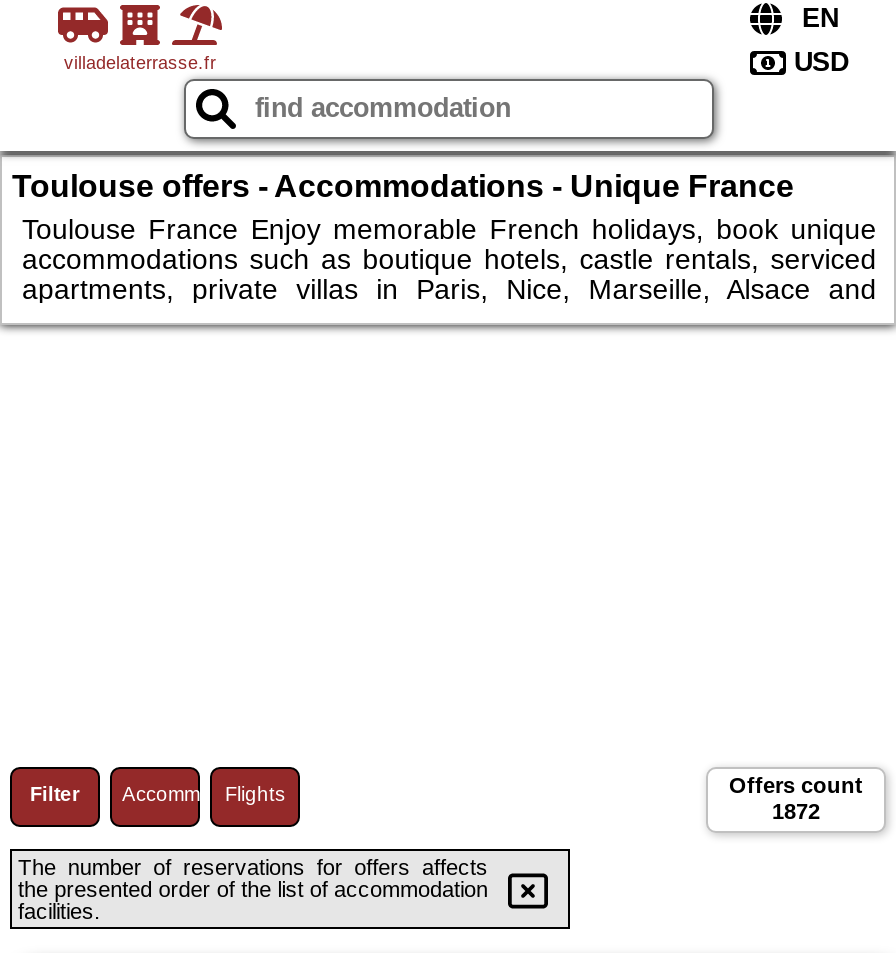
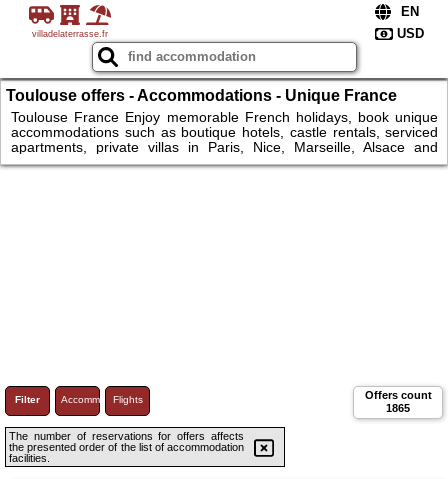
- 1872
+ 1865
